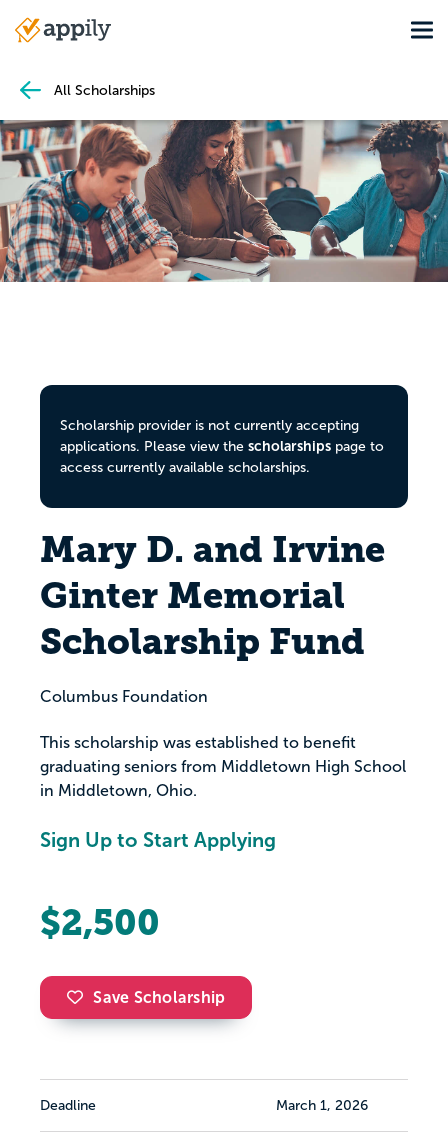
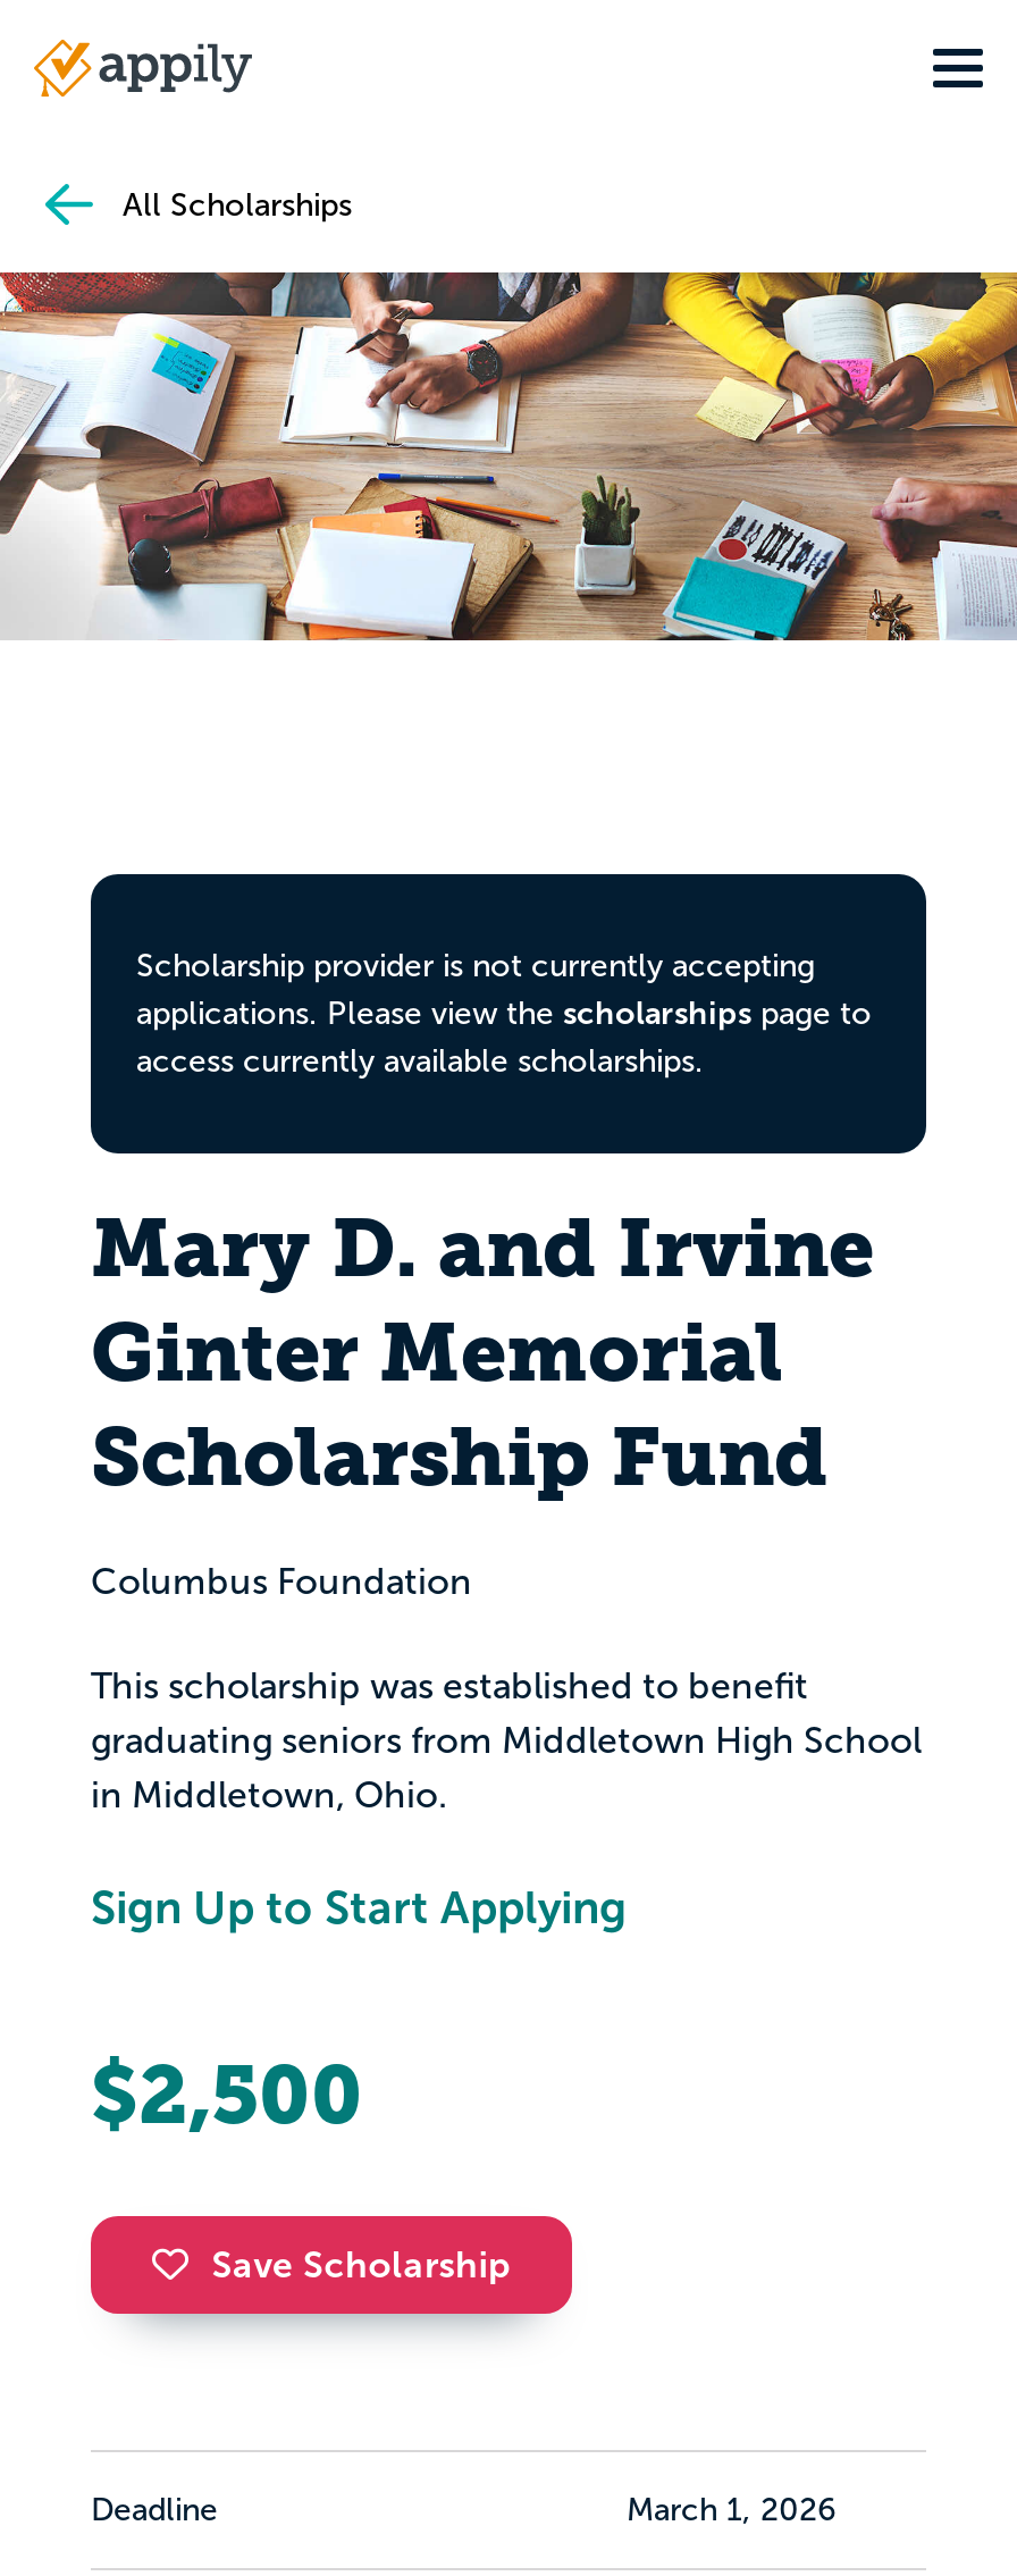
- [image]
+ [image]
